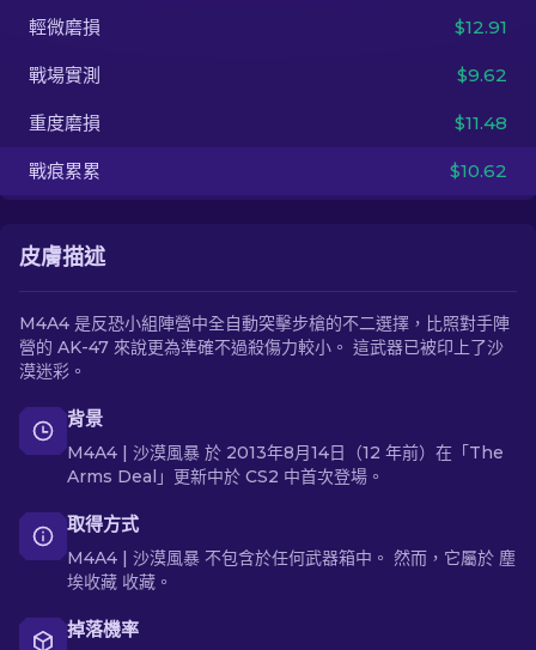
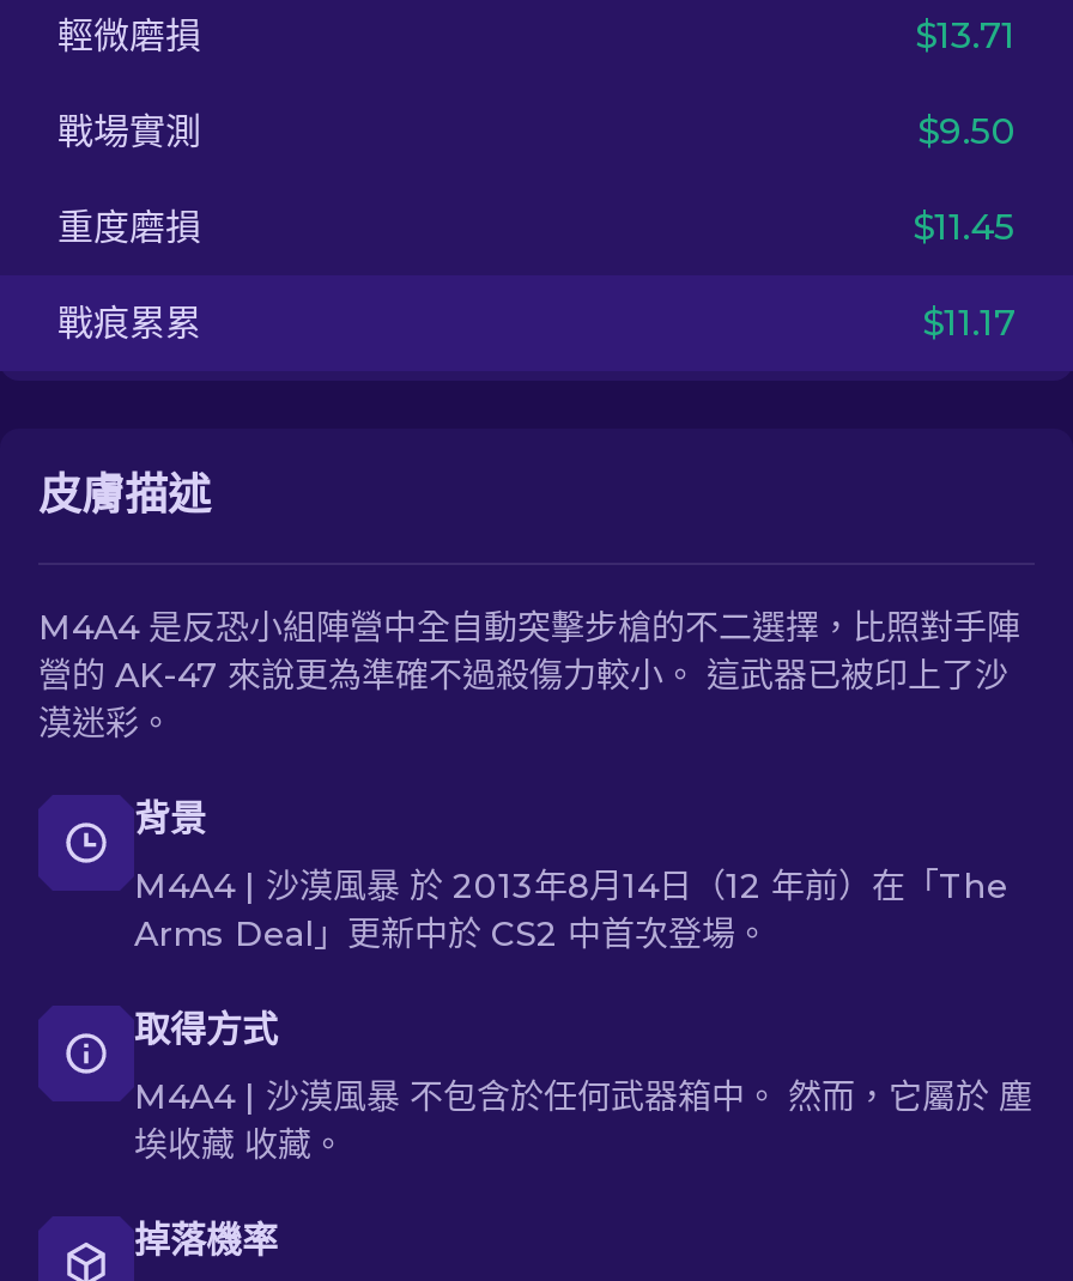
- $12.91
+ $13.71

- $9.62
+ $9.50

- $11.48
+ $11.45

- $10.62
+ $11.17
